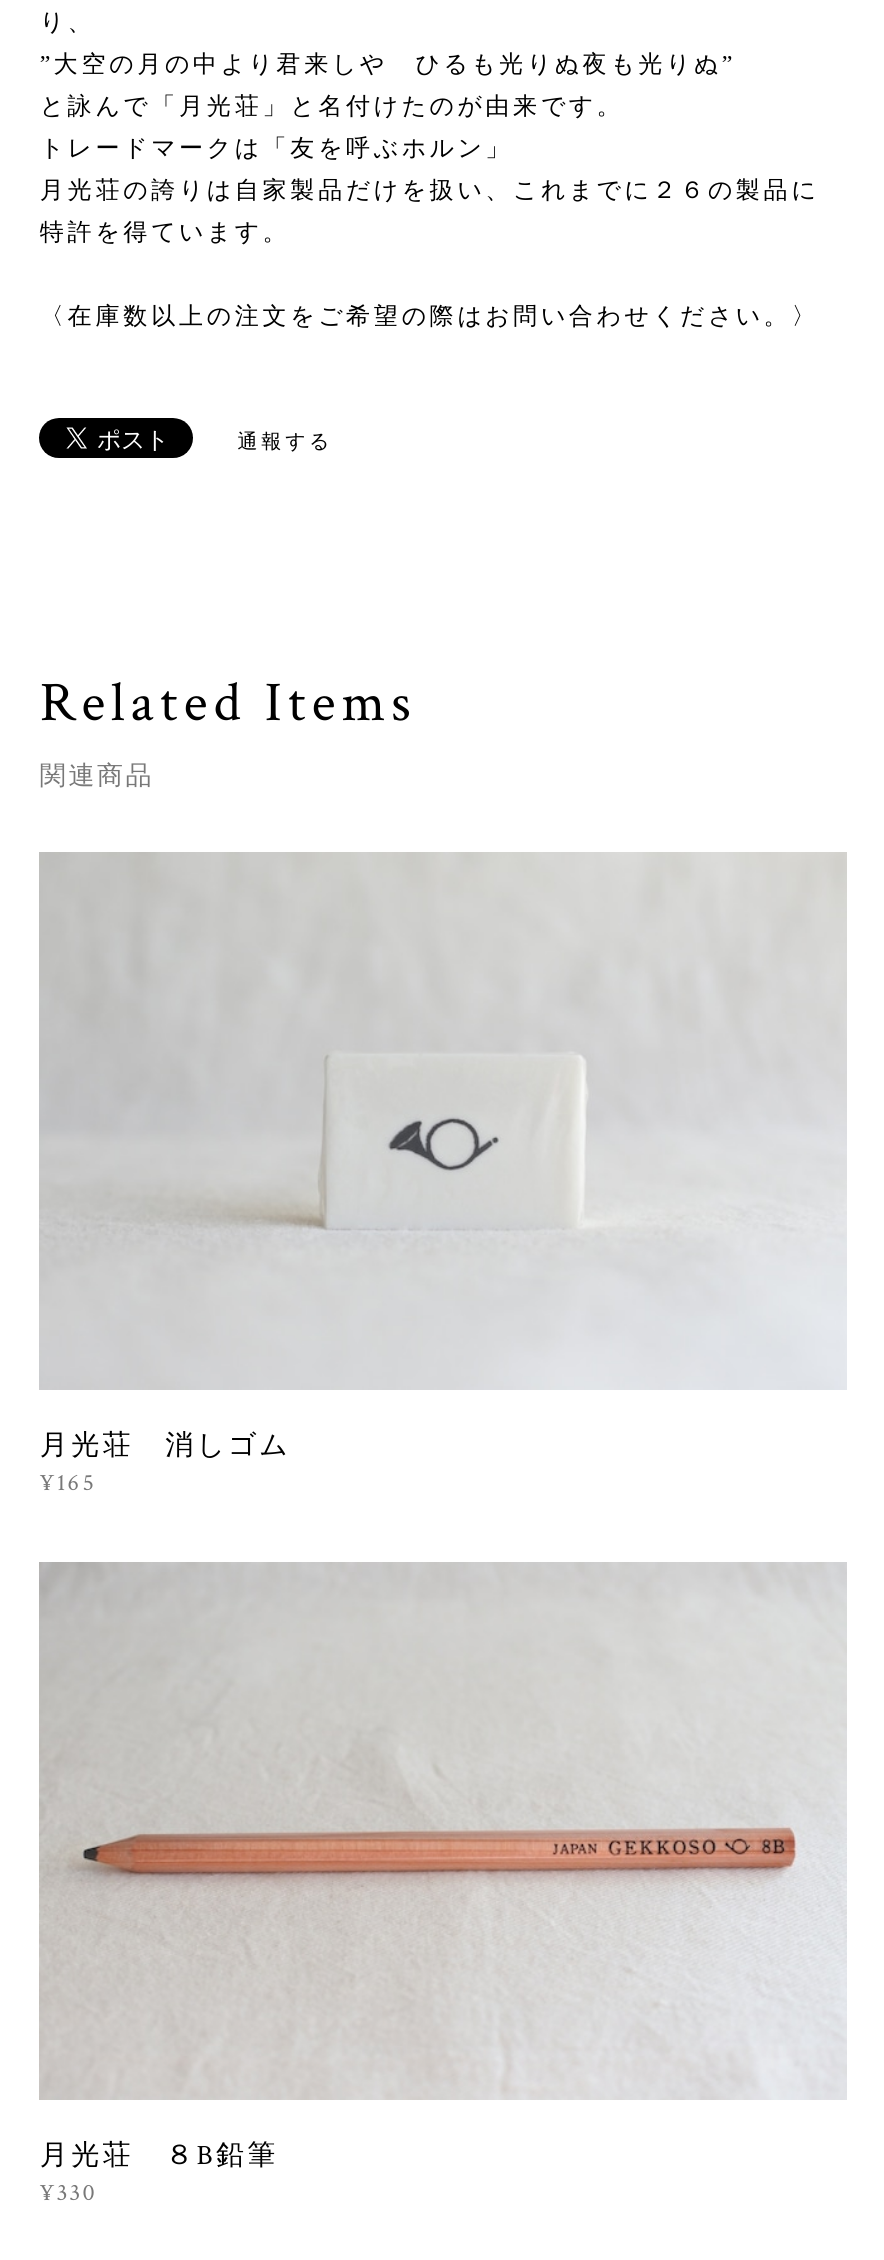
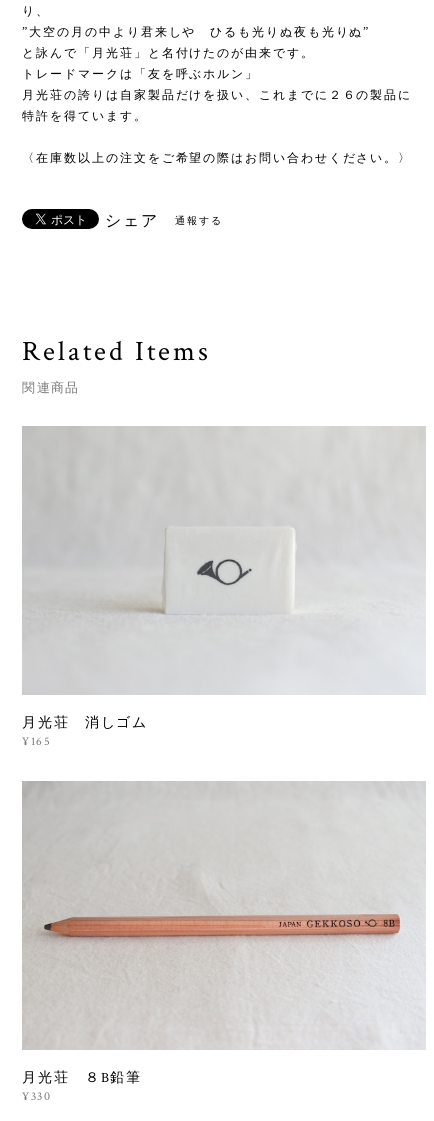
+ シェア
